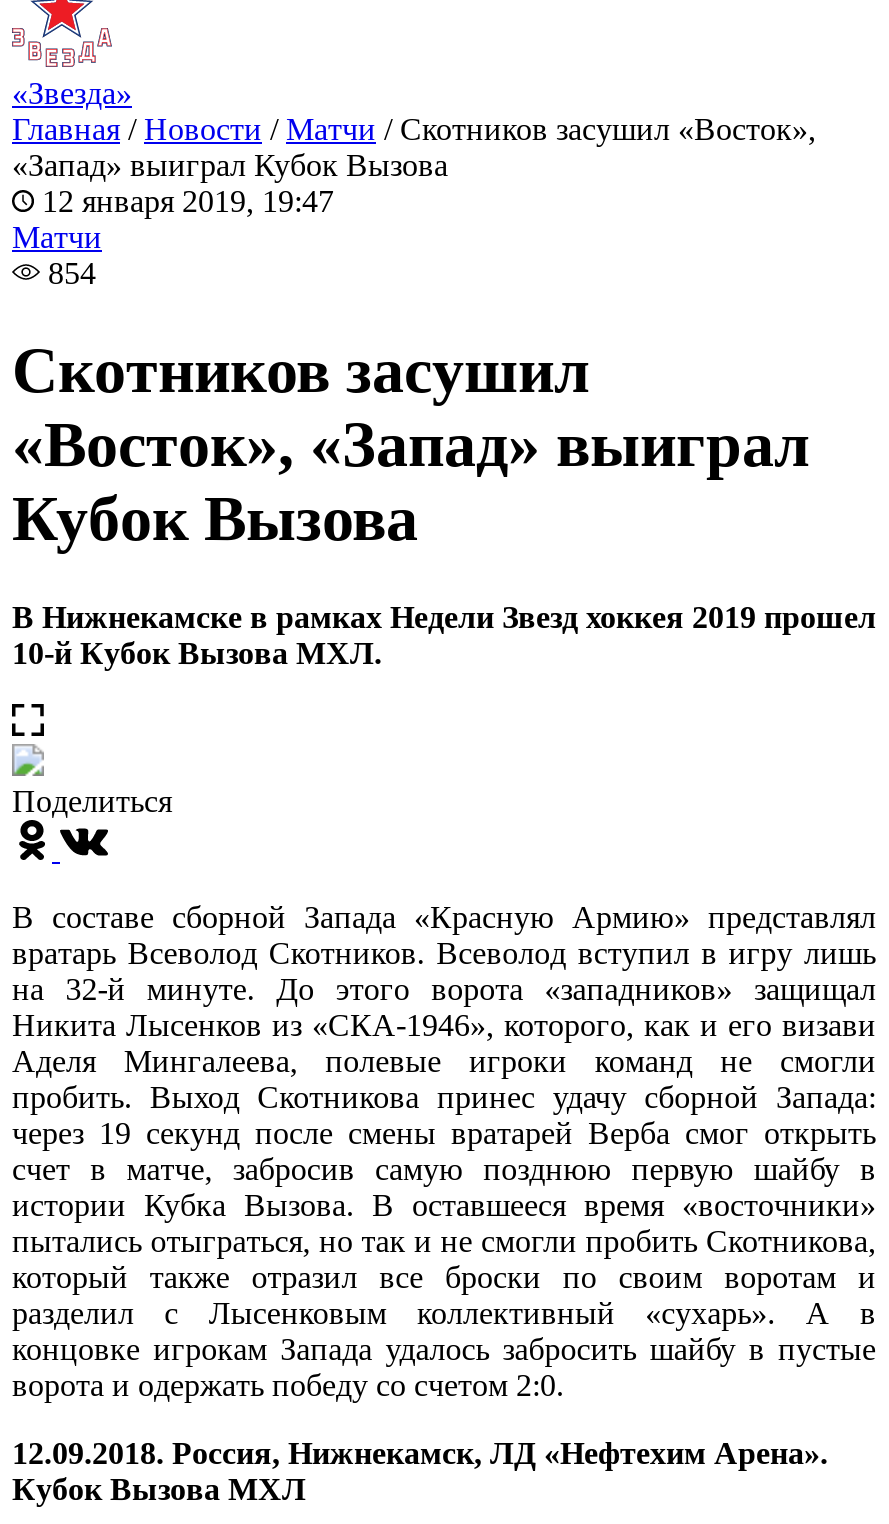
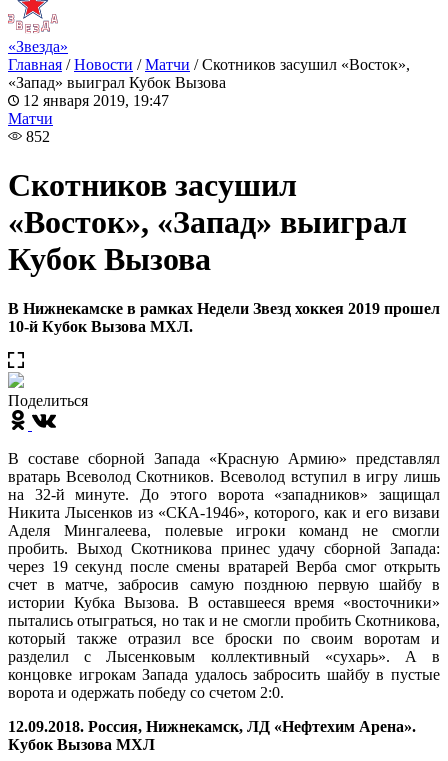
- 854
+ 852
